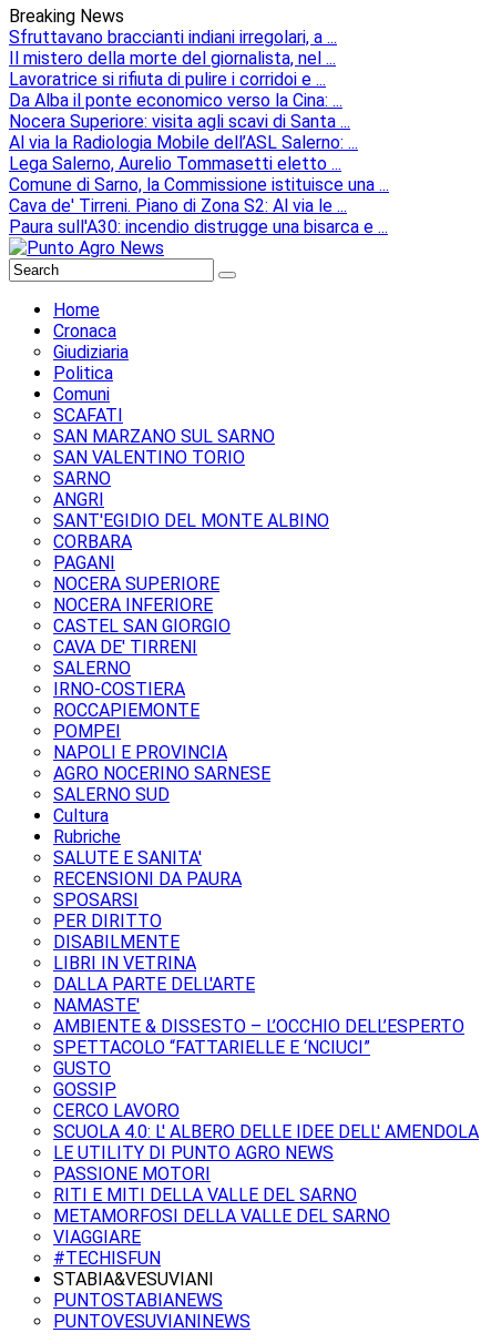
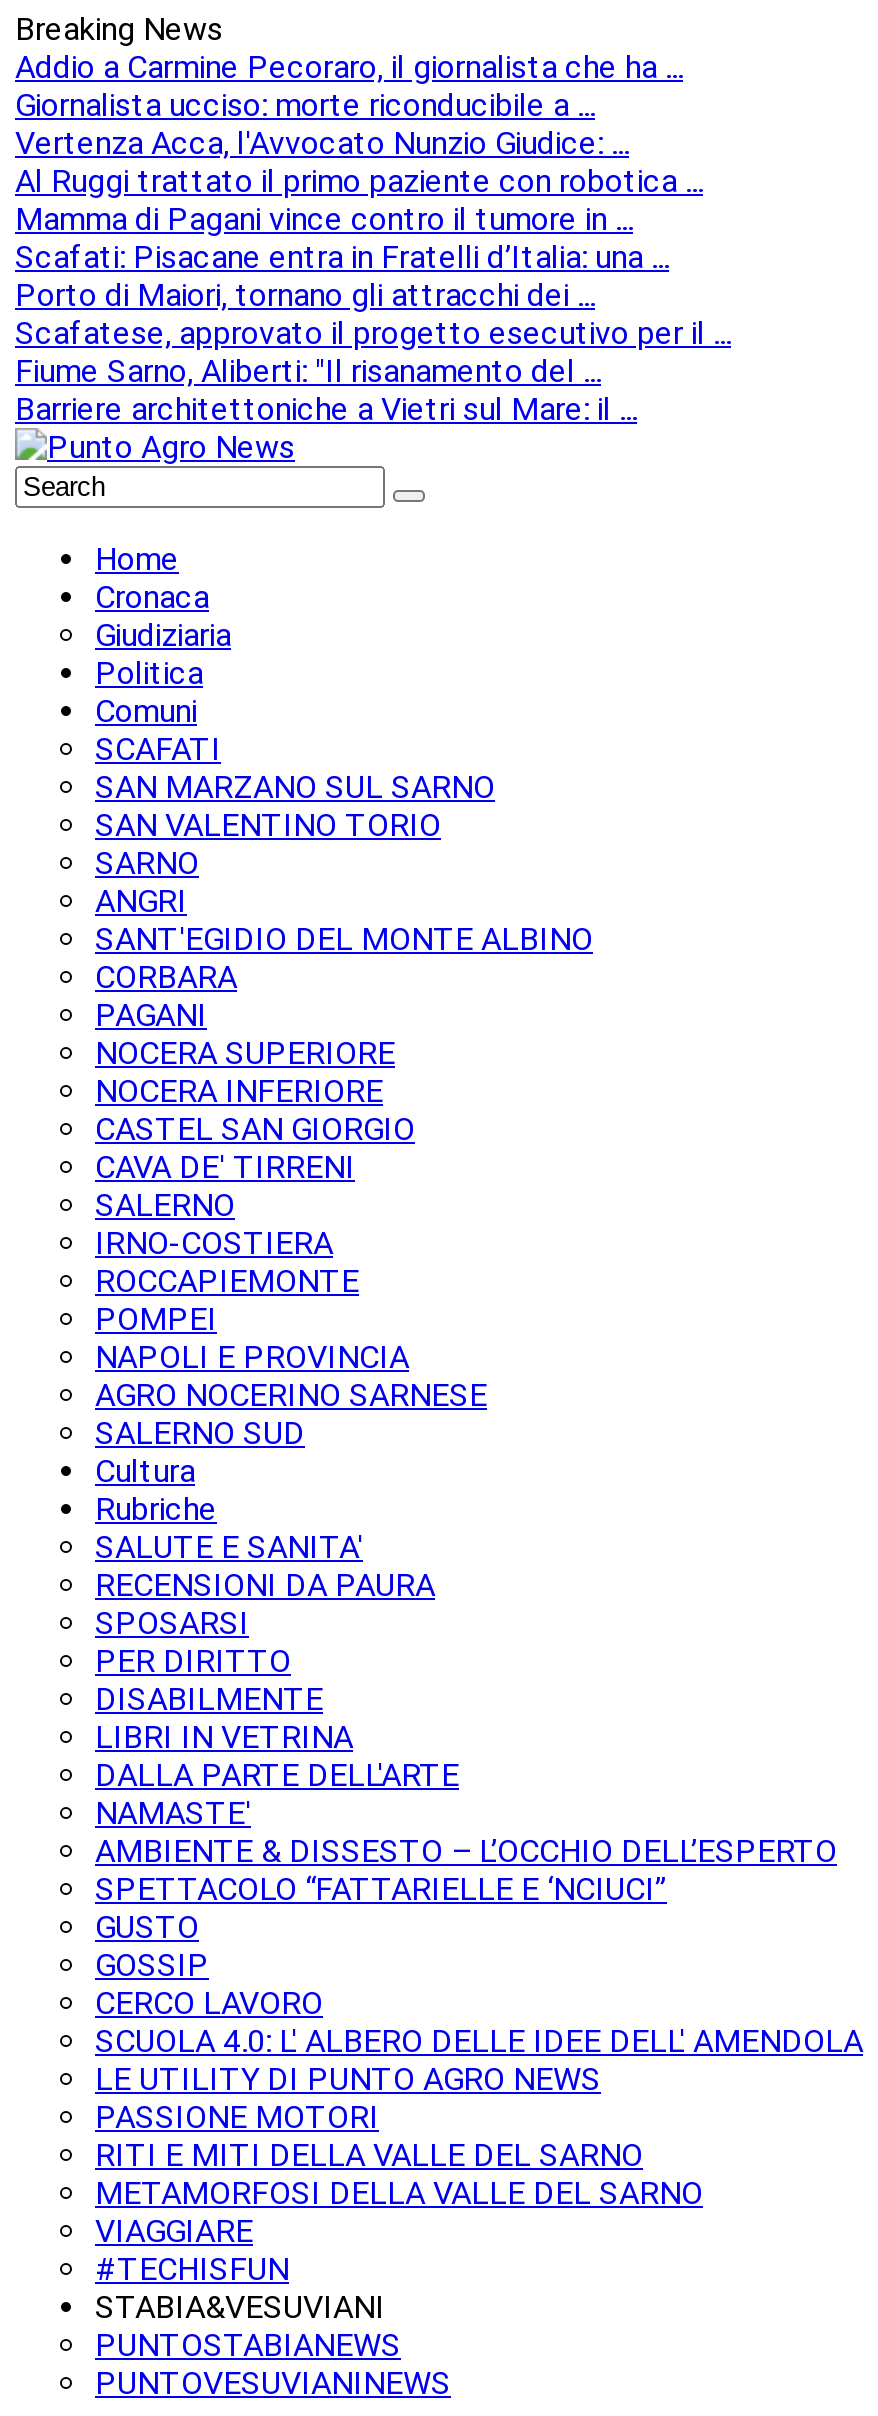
- Sfruttavano braccianti indiani irregolari, a ...
- Il mistero della morte del giornalista, nel ...
- Lavoratrice si rifiuta di pulire i corridoi e ...
- Da Alba il ponte economico verso la Cina: ...
- Nocera Superiore: visita agli scavi di Santa ...
- Al via la Radiologia Mobile dell’ASL Salerno: ...
- Lega Salerno, Aurelio Tommasetti eletto ...
- Comune di Sarno, la Commissione istituisce una ...
- Cava de' Tirreni. Piano di Zona S2: Al via le ...
- Paura sull'A30: incendio distrugge una bisarca e ...
+ Addio a Carmine Pecoraro, il giornalista che ha ...
+ Giornalista ucciso: morte riconducibile a ...
+ Vertenza Acca, l'Avvocato Nunzio Giudice: ...
+ Al Ruggi trattato il primo paziente con robotica ...
+ Mamma di Pagani vince contro il tumore in ...
+ Scafati: Pisacane entra in Fratelli d’Italia: una ...
+ Porto di Maiori, tornano gli attracchi dei ...
+ Scafatese, approvato il progetto esecutivo per il ...
+ Fiume Sarno, Aliberti: "Il risanamento del ...
+ Barriere architettoniche a Vietri sul Mare: il ...
